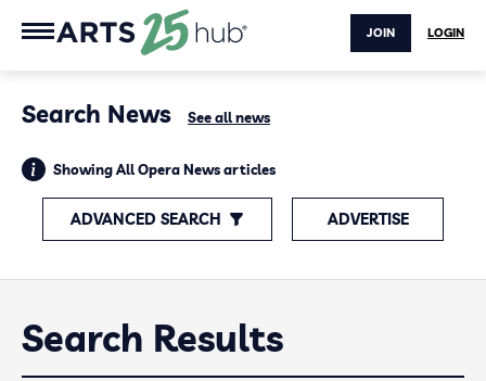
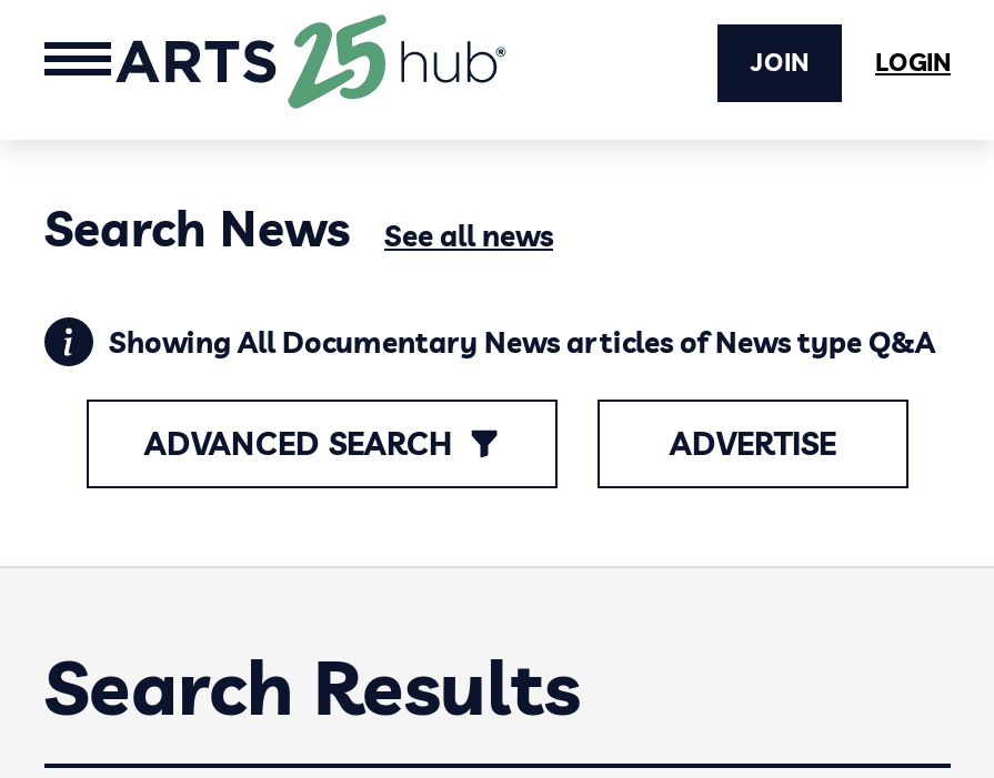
- Showing All Opera News articles
+ Showing All Documentary News articles of News type Q&A
